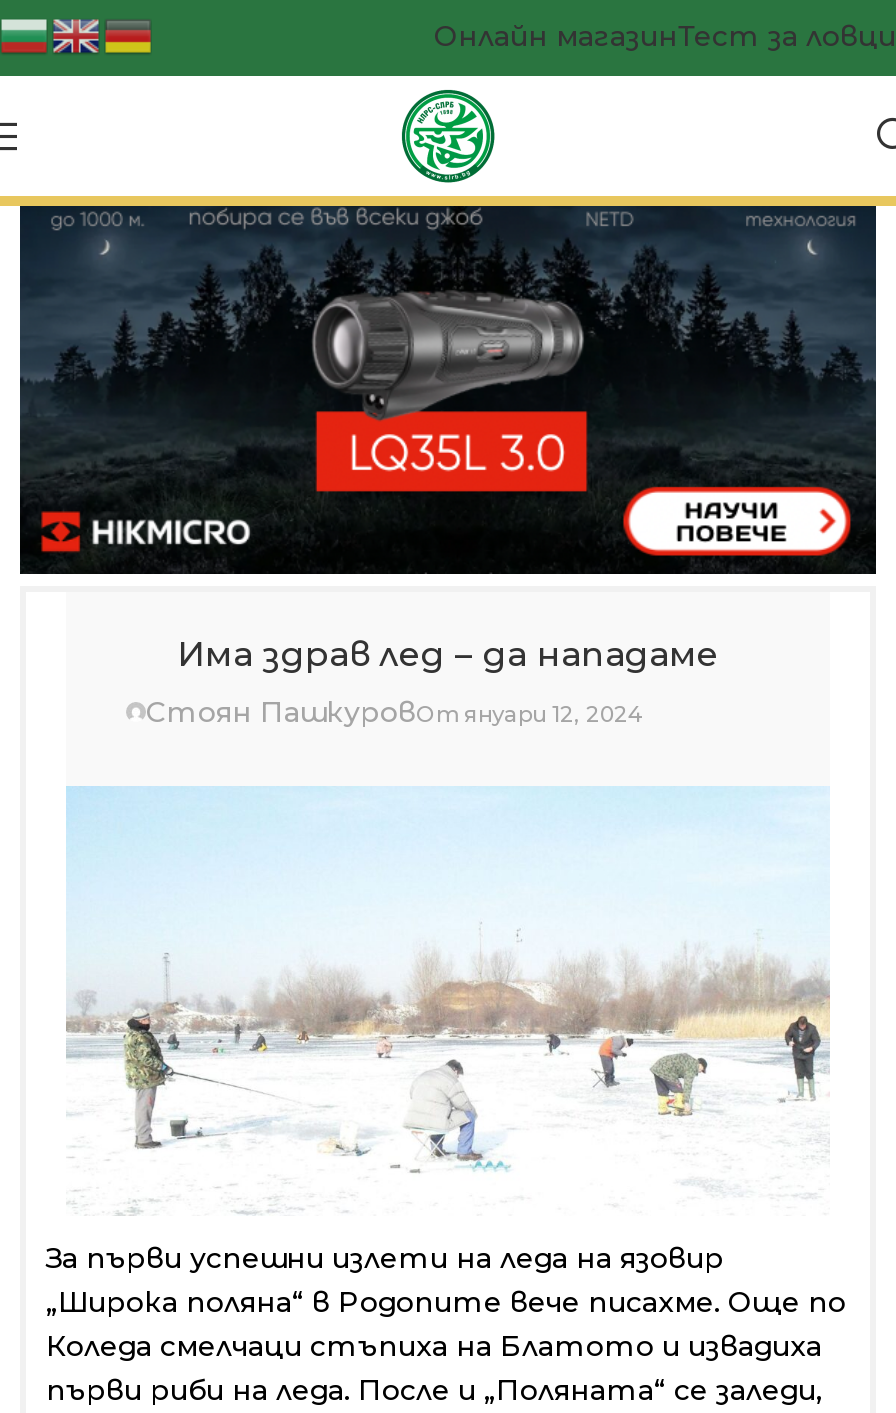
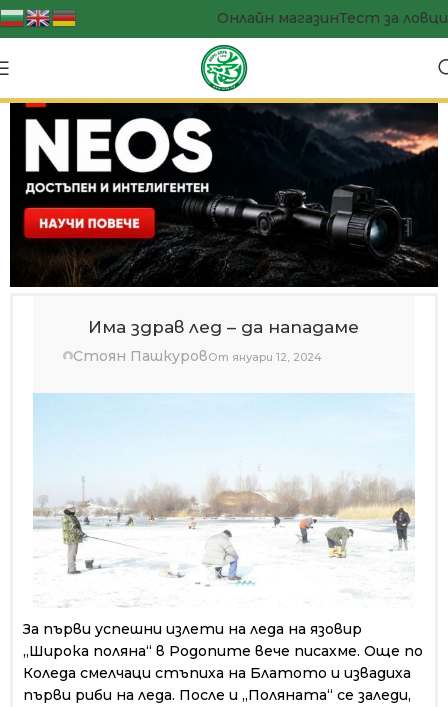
- [image]
+ [image]
